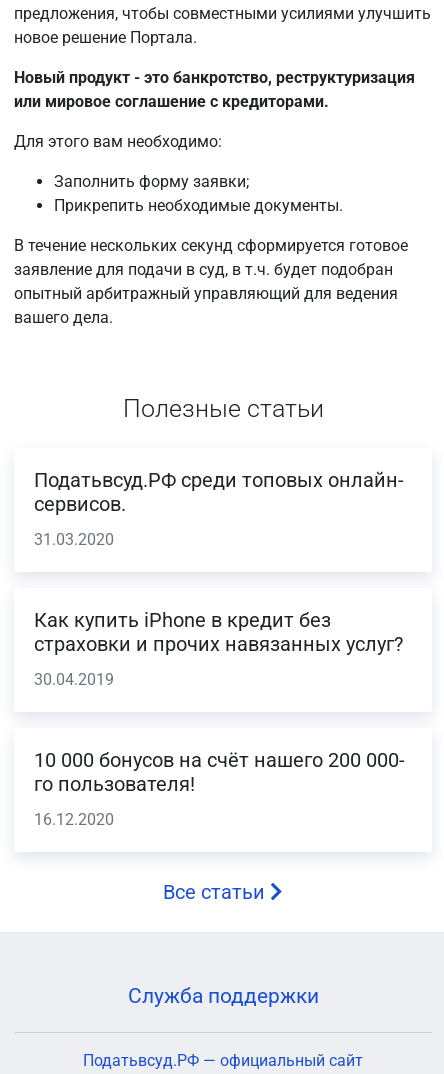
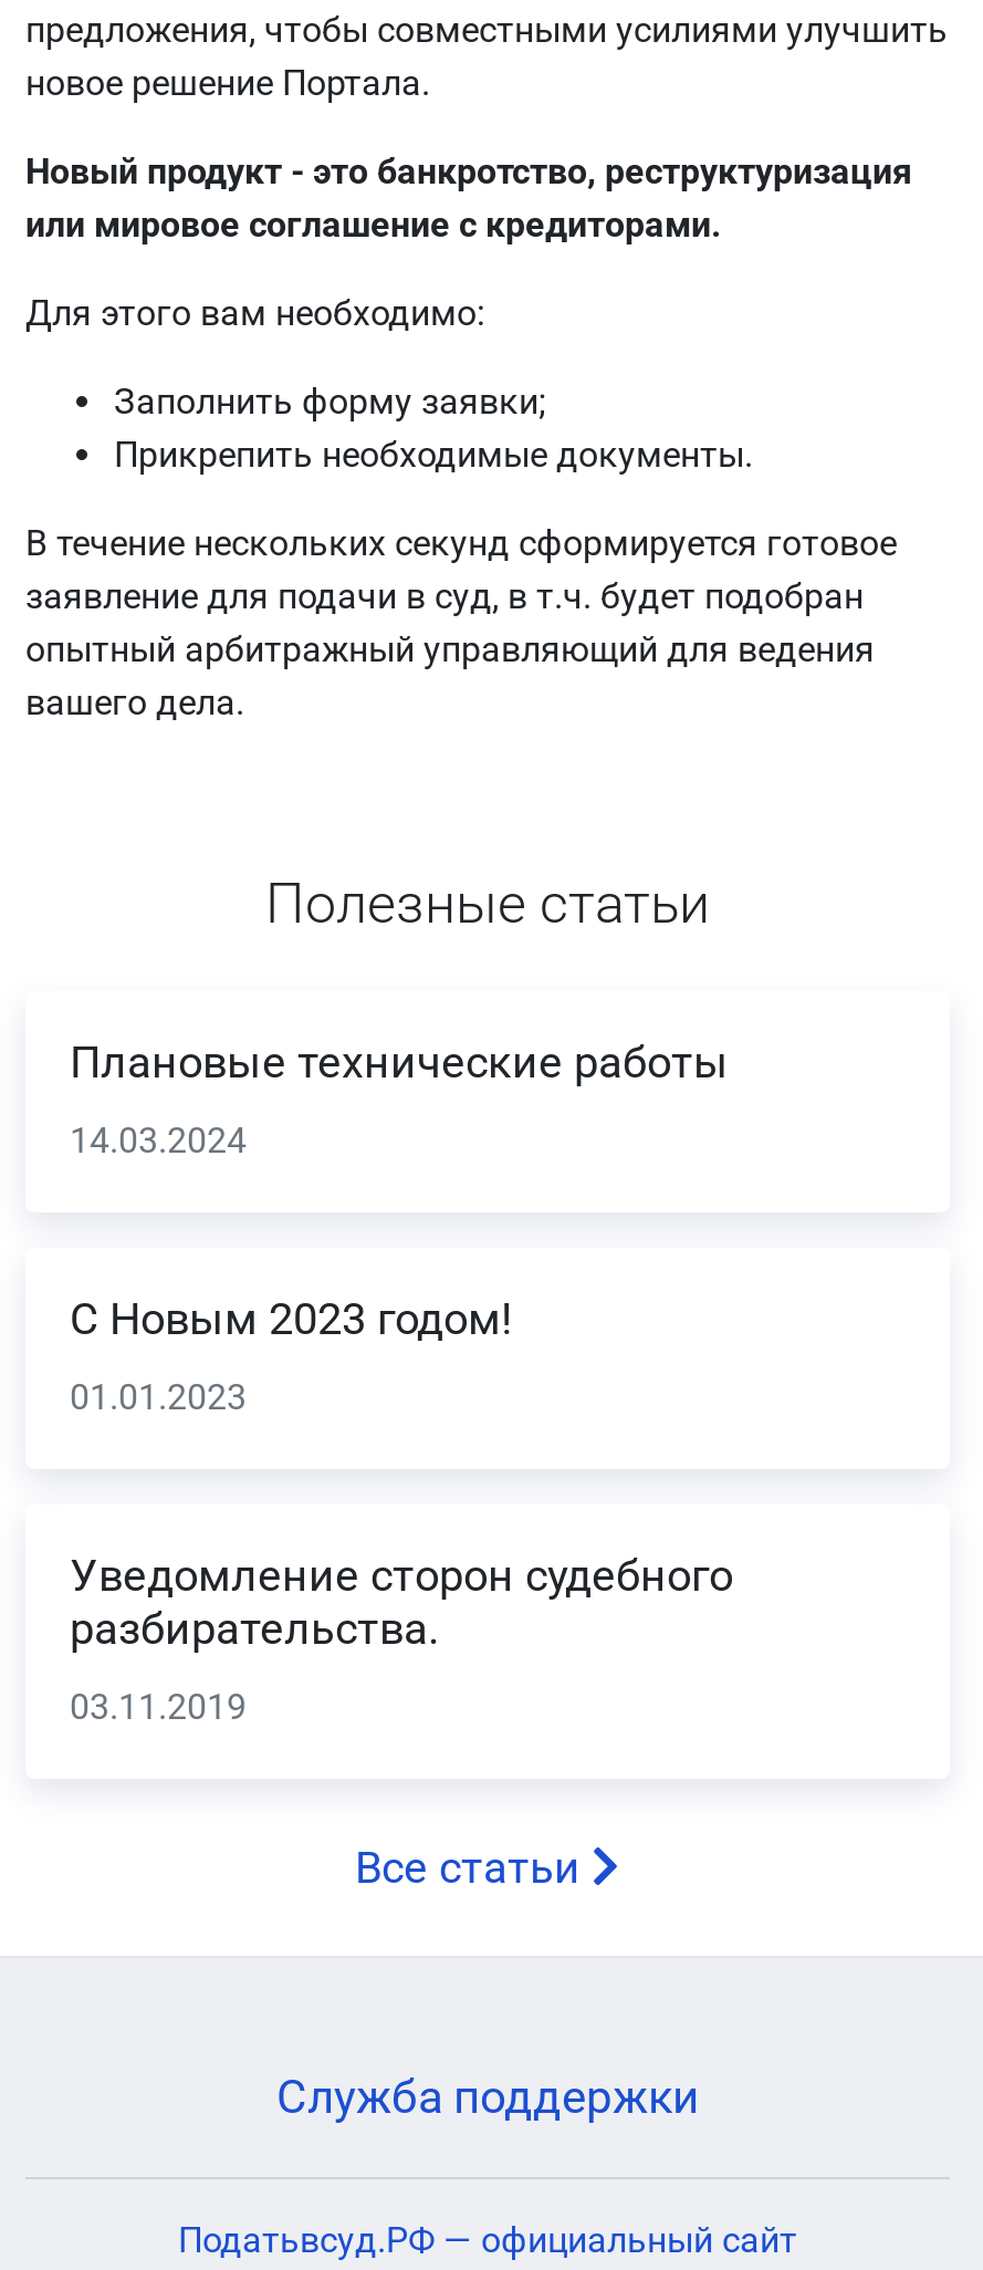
- Податьвсуд.РФ среди топовых онлайн-
- сервисов.
+ Плановые технические работы

- 31.03.2020
+ 14.03.2024

- Как купить iPhone в кредит без
- страховки и прочих навязанных услуг?
+ С Новым 2023 годом!

- 30.04.2019
+ 01.01.2023

- 10 000 бонусов на счёт нашего 200 000-
- го пользователя!
+ Уведомление сторон судебного
+ разбирательства.

- 16.12.2020
+ 03.11.2019
